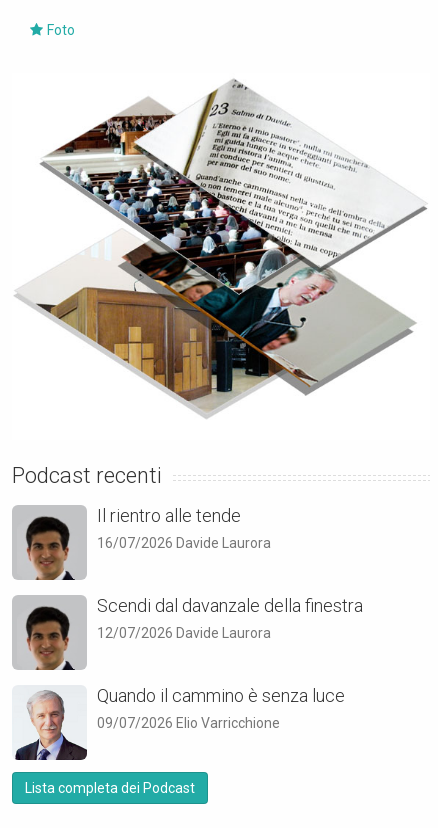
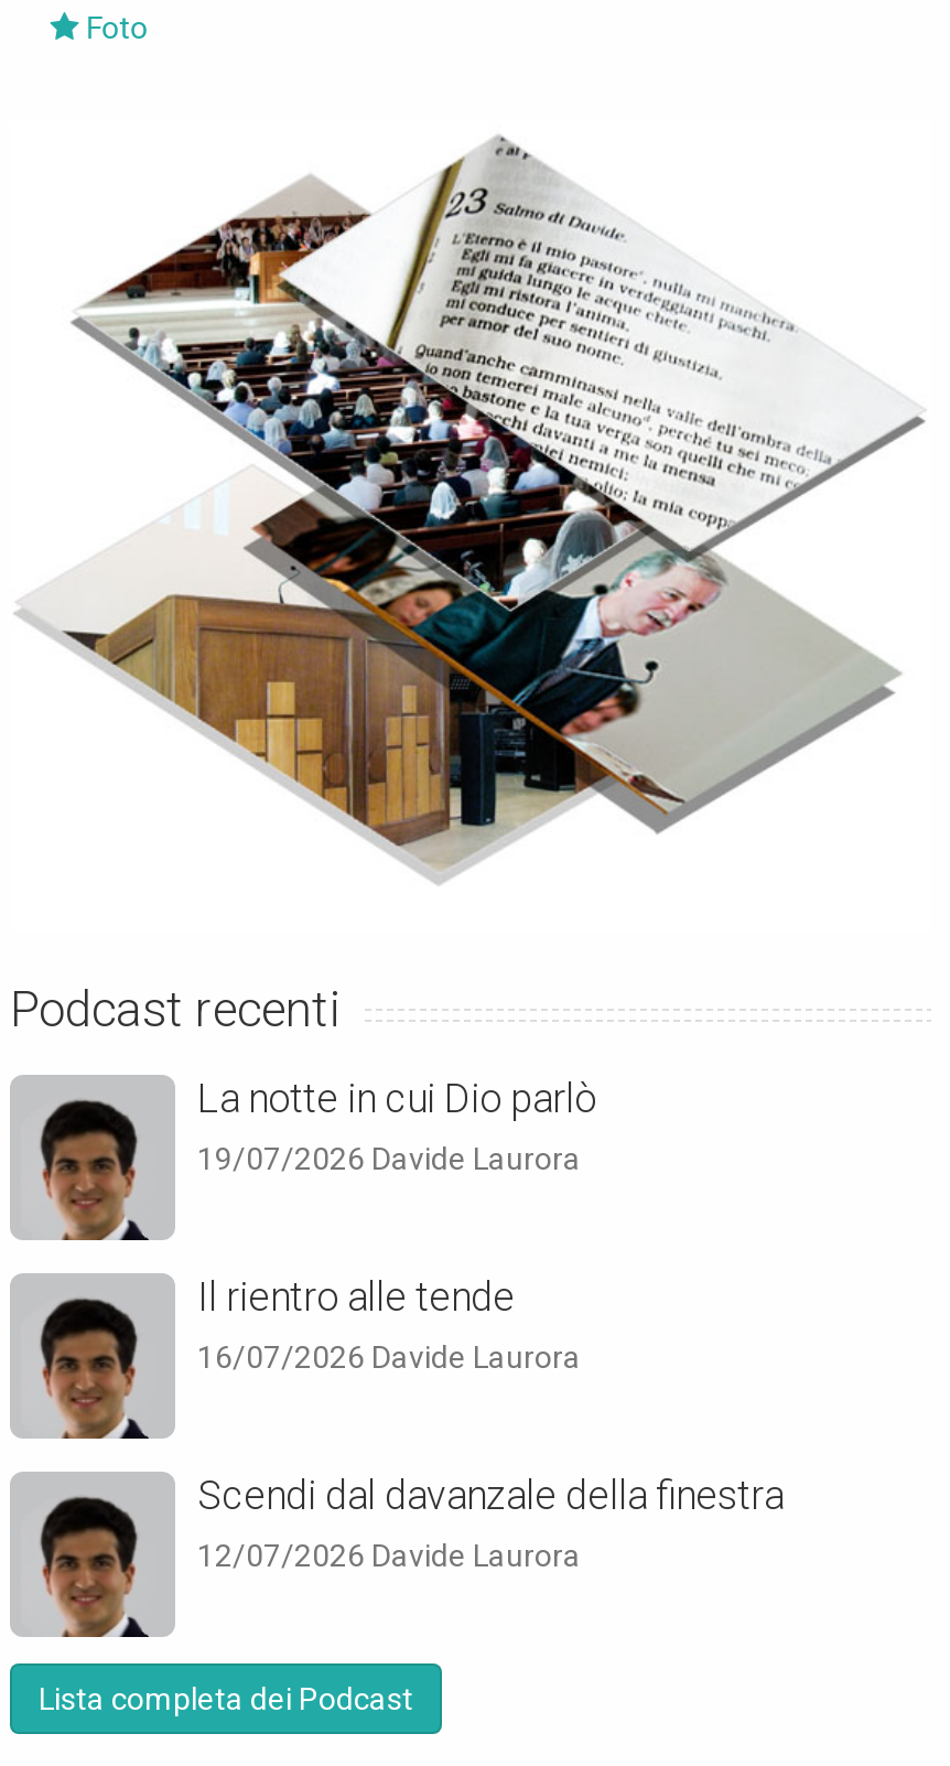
+ La notte in cui Dio parlò
+ 19/07/2026 Davide Laurora

moved down: [image] | Il rientro alle tende | 16/07/2026 Davide Laurora | Scendi dal davanzale della finestra | 12/07/2026 Davide Laurora

- [image]
- Quando il cammino è senza luce
- 09/07/2026 Elio Varricchione
